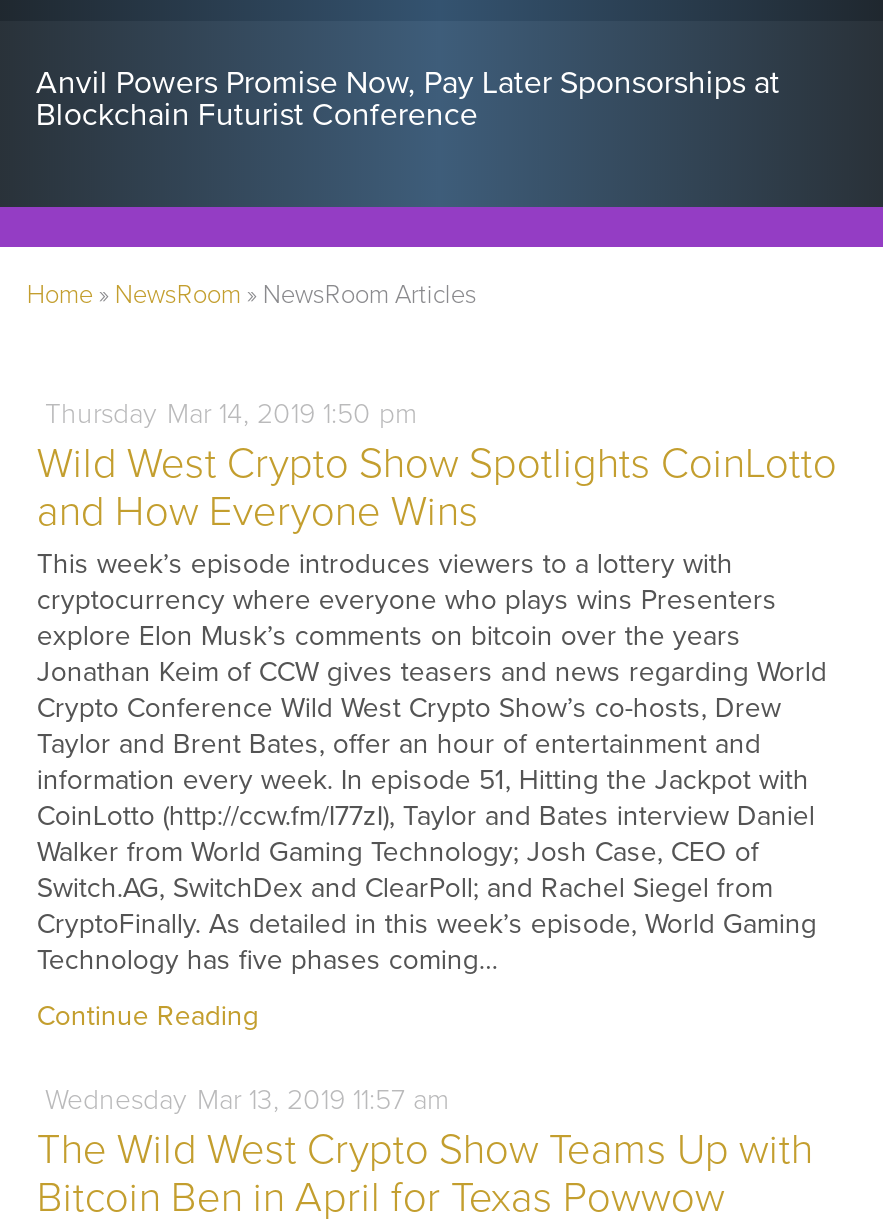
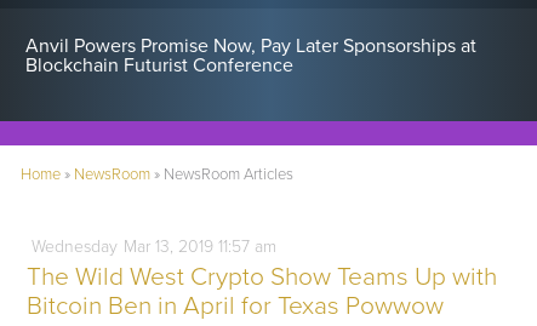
- Thursday Mar 14, 2019 1:50 pm
- Wild West Crypto Show Spotlights CoinLotto
- and How Everyone Wins
- This week’s episode introduces viewers to a lottery with
- cryptocurrency where everyone who plays wins Presenters
- explore Elon Musk’s comments on bitcoin over the years
- Jonathan Keim of CCW gives teasers and news regarding World
- Crypto Conference Wild West Crypto Show’s co-hosts, Drew
- Taylor and Brent Bates, offer an hour of entertainment and
- information every week. In episode 51, Hitting the Jackpot with
- CoinLotto (http://ccw.fm/I77zI), Taylor and Bates interview Daniel
- Walker from World Gaming Technology; Josh Case, CEO of
- Switch.AG, SwitchDex and ClearPoll; and Rachel Siegel from
- CryptoFinally. As detailed in this week’s episode, World Gaming
- Technology has five phases coming…
- Continue Reading
